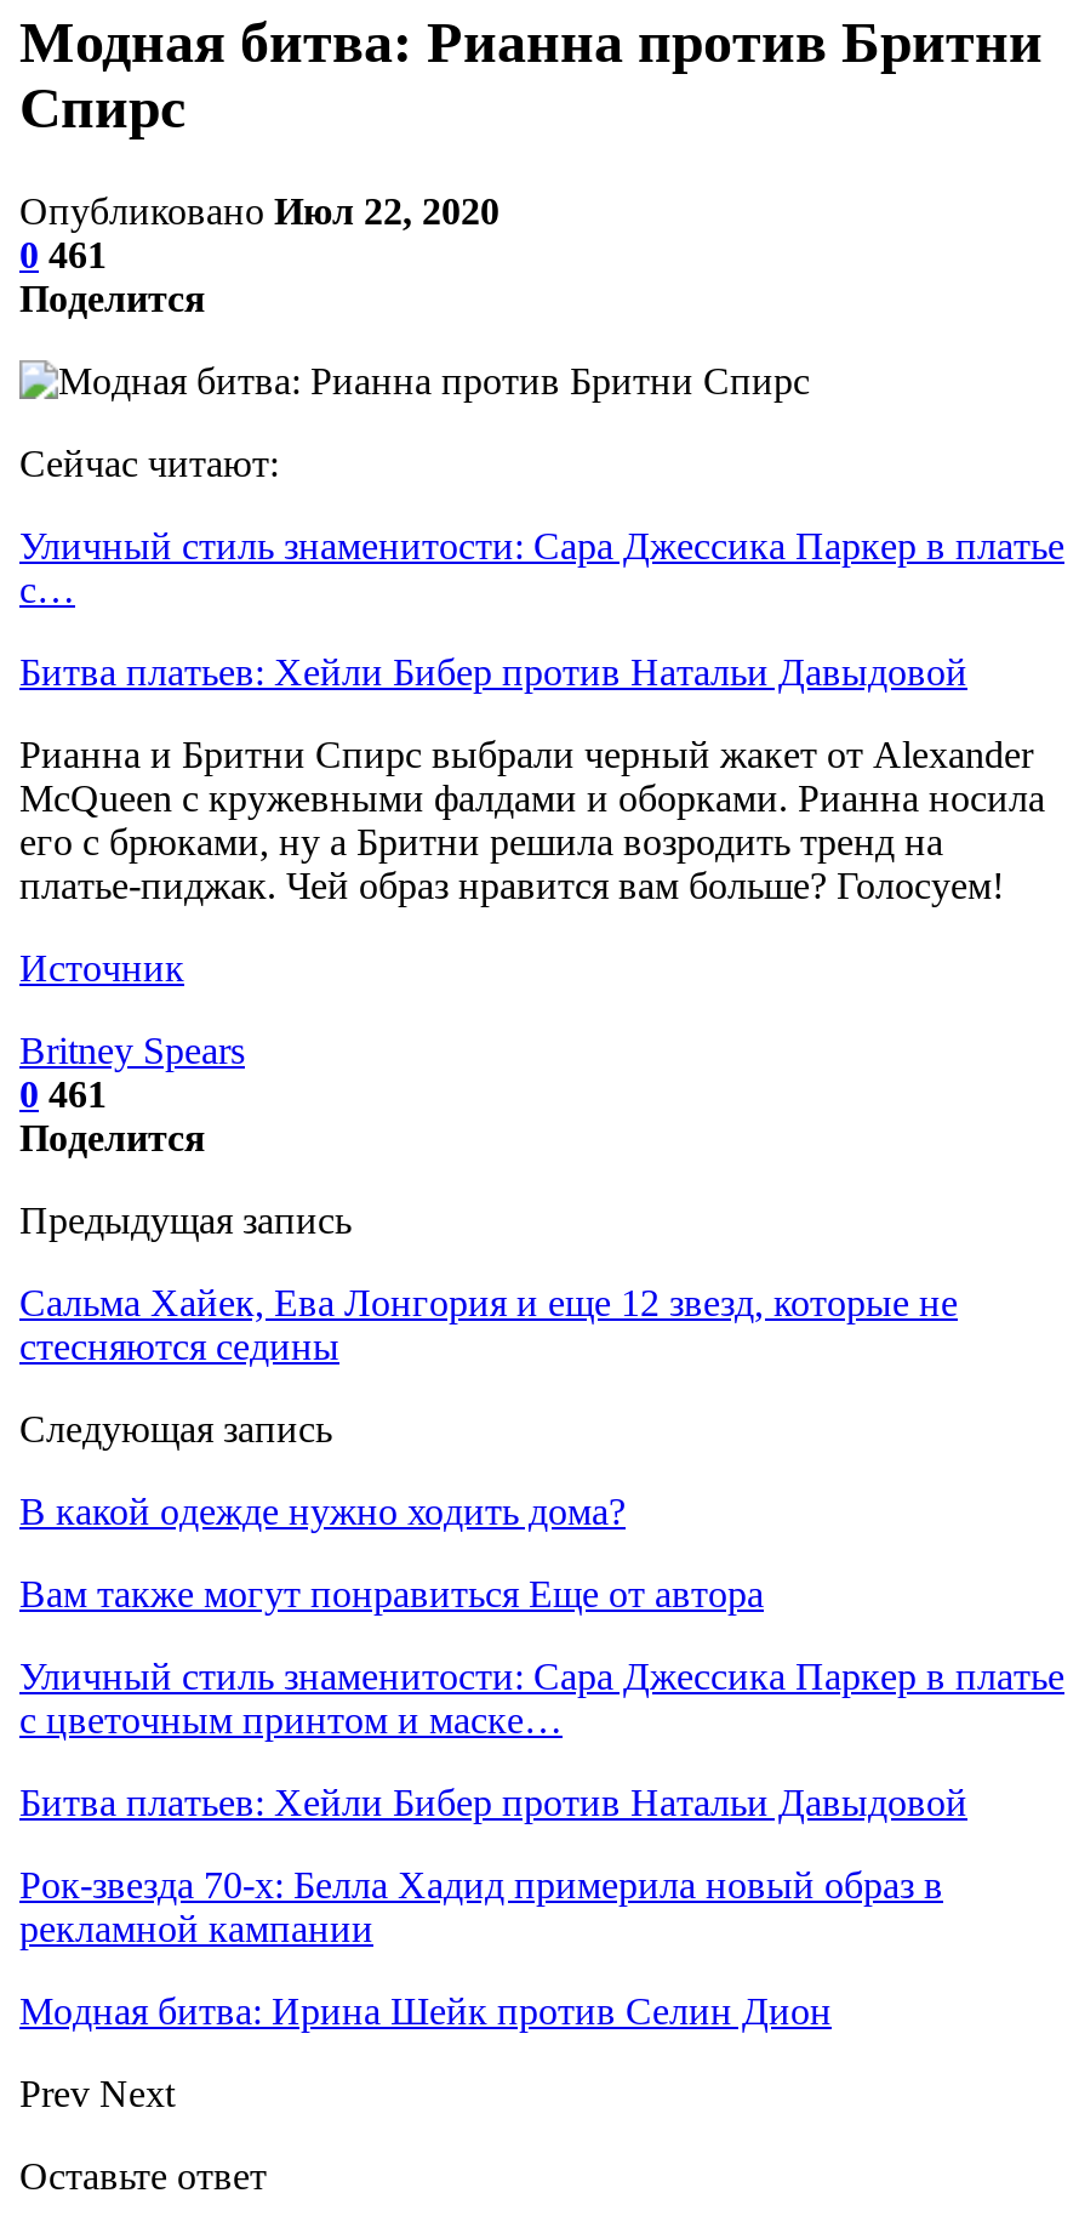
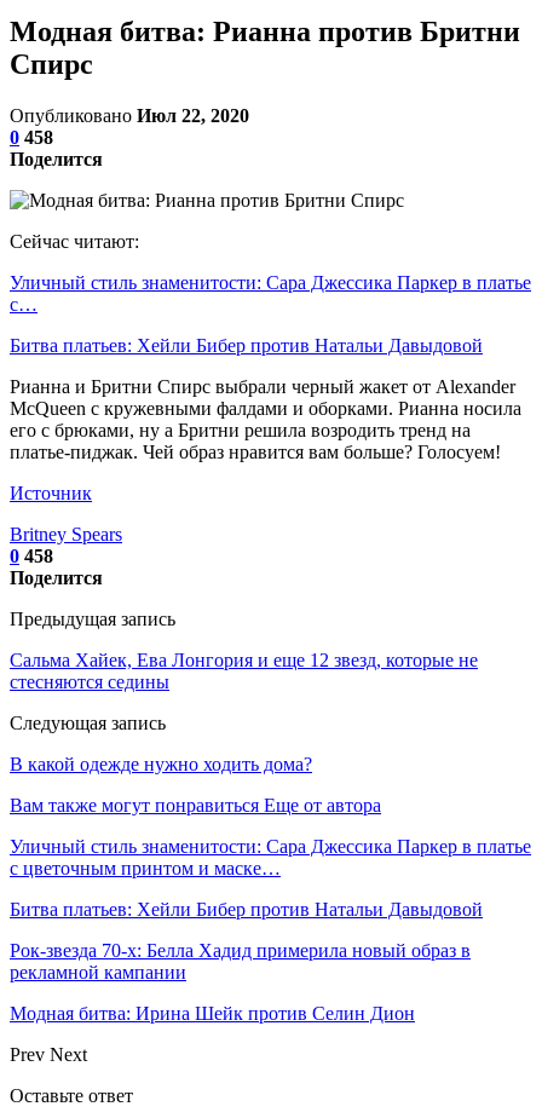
- 0 461
+ 0 458

- 0 461
+ 0 458
